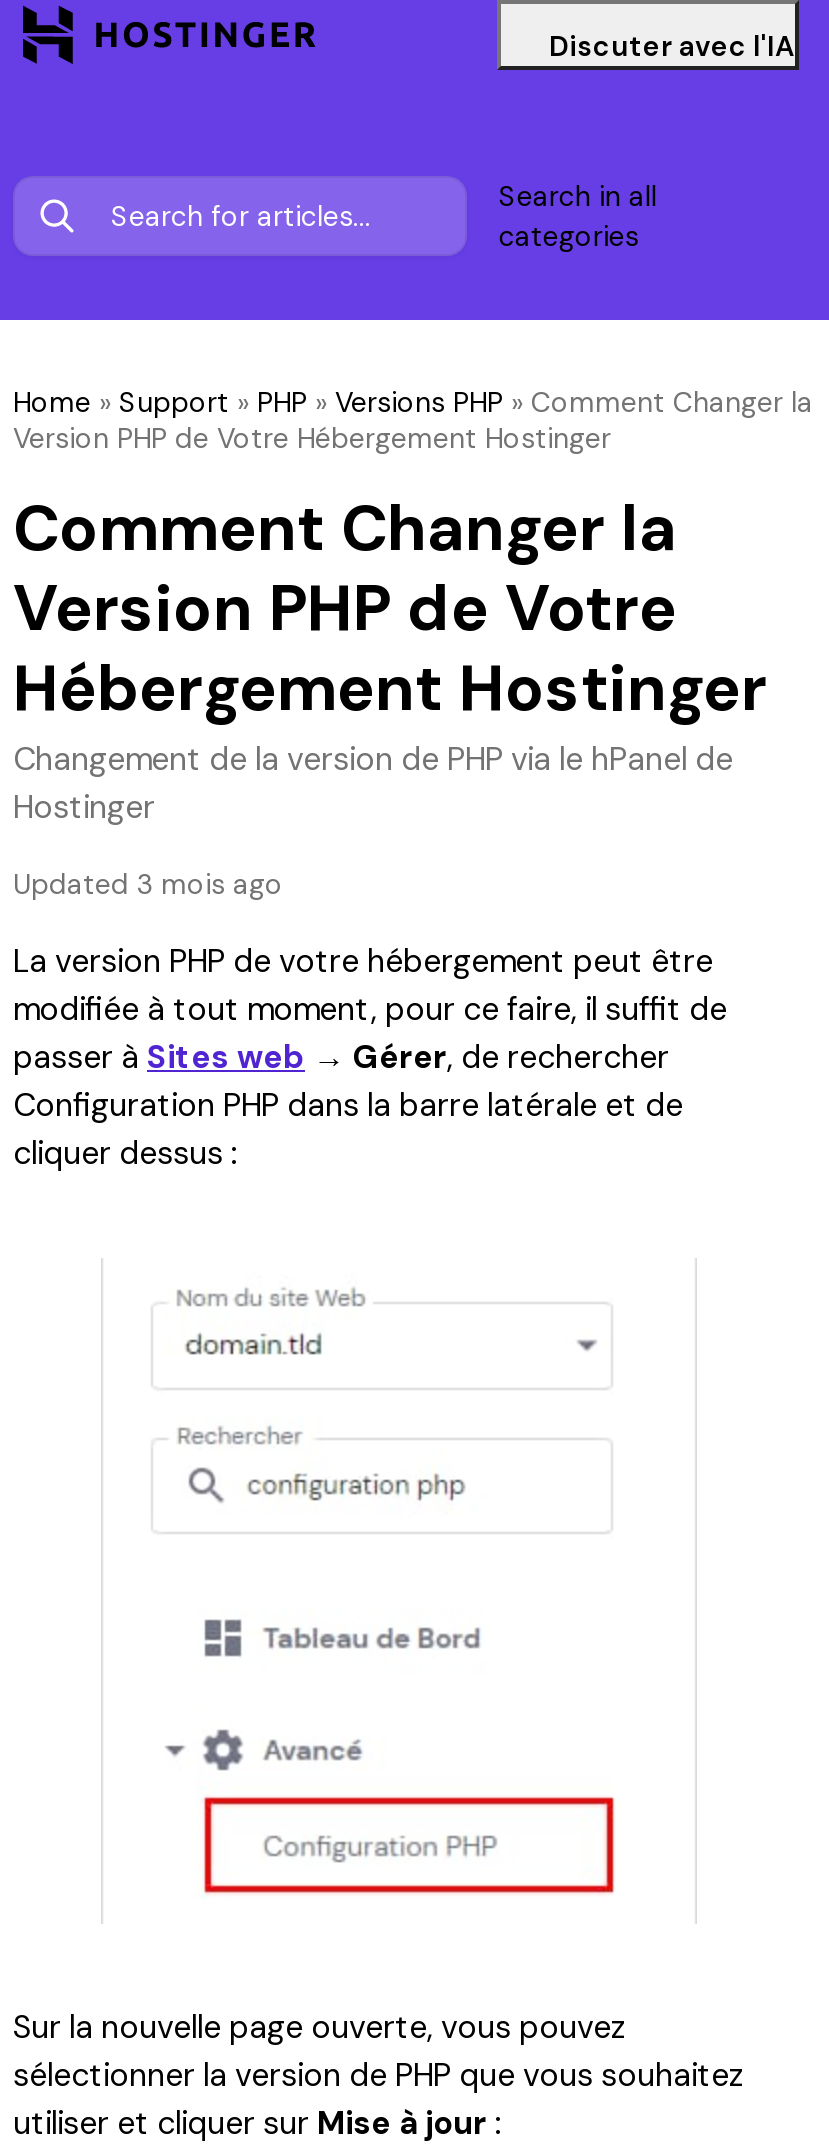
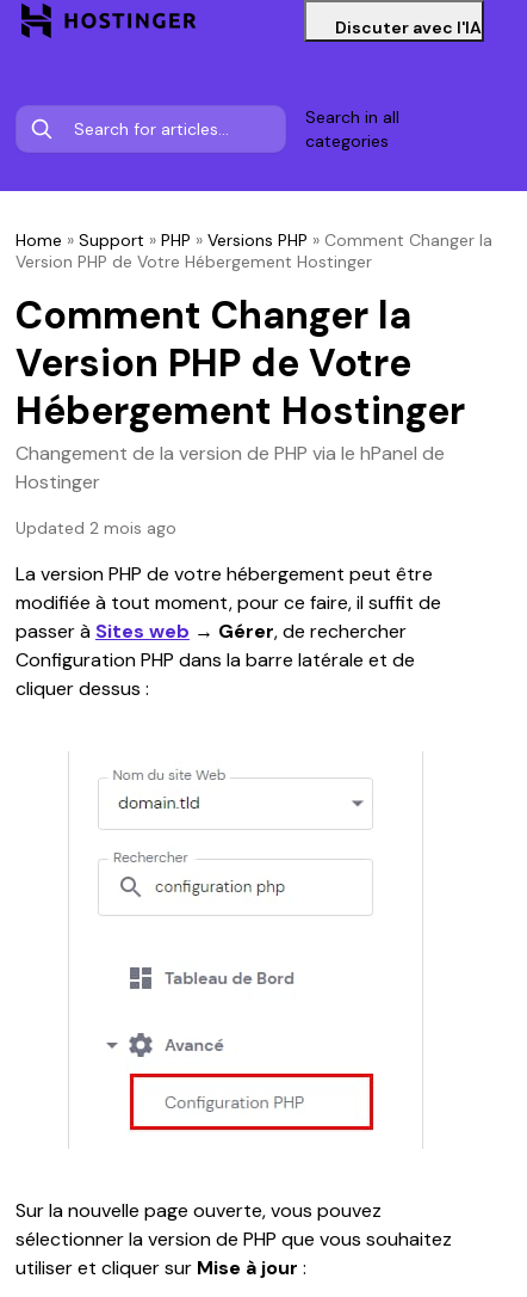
- Updated 3 mois ago
+ Updated 2 mois ago
